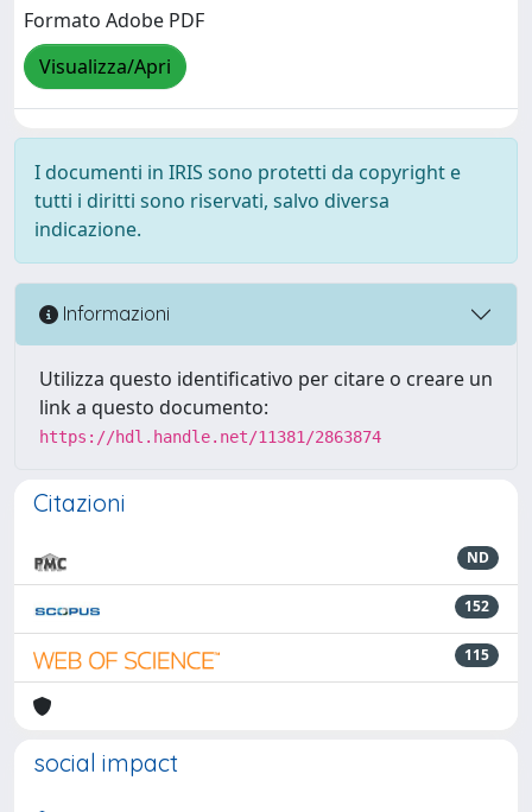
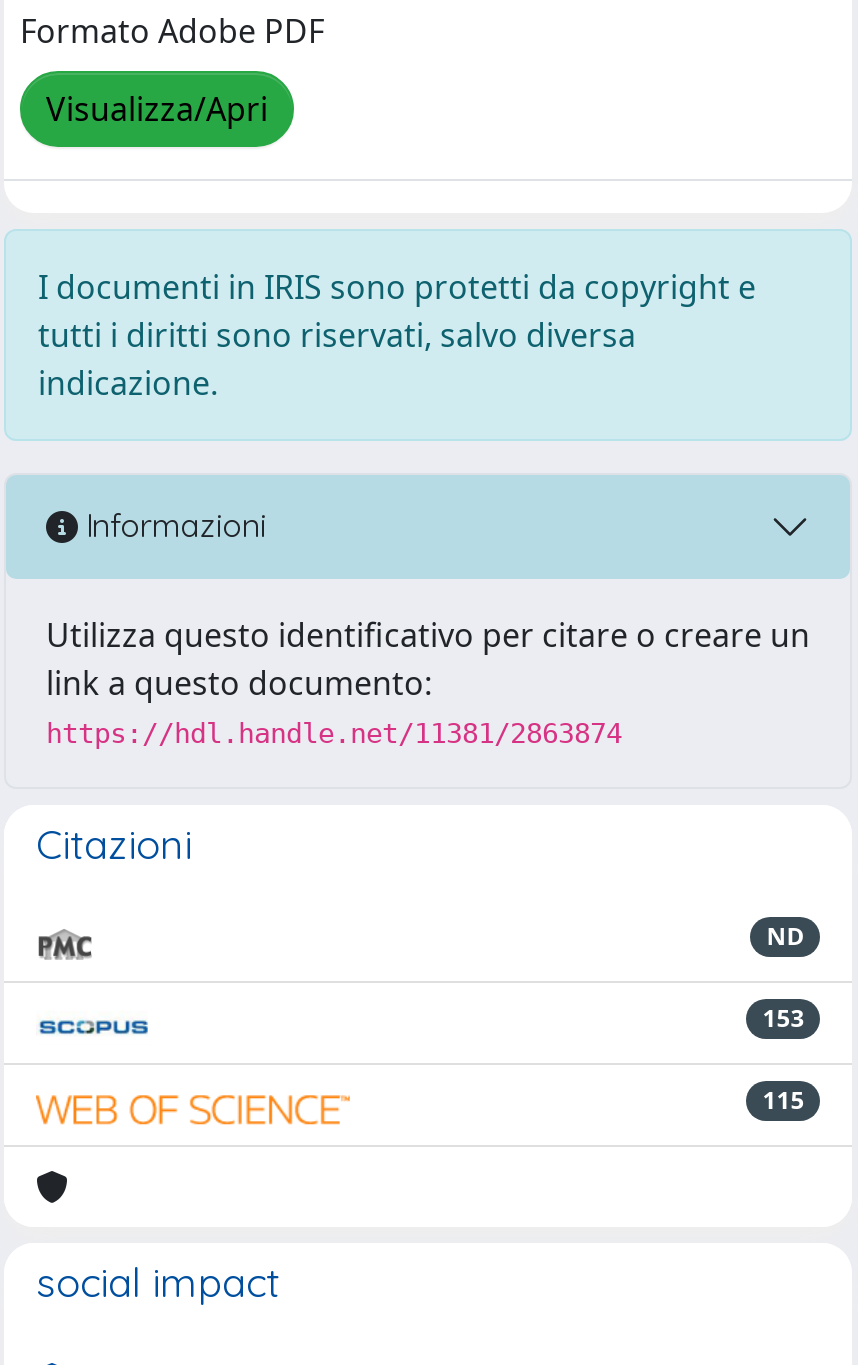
- 152
+ 153
